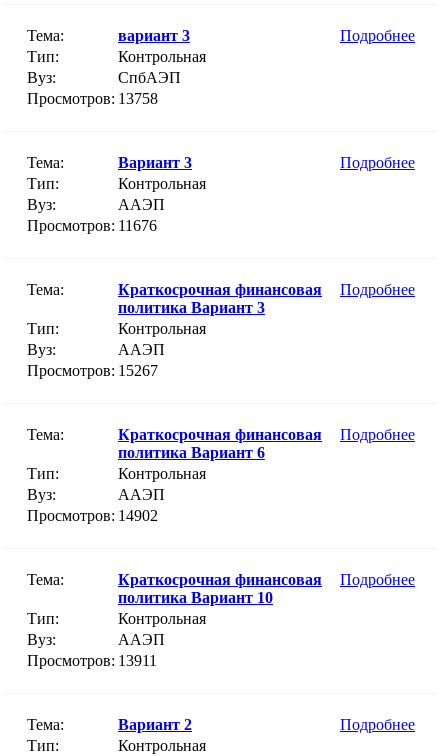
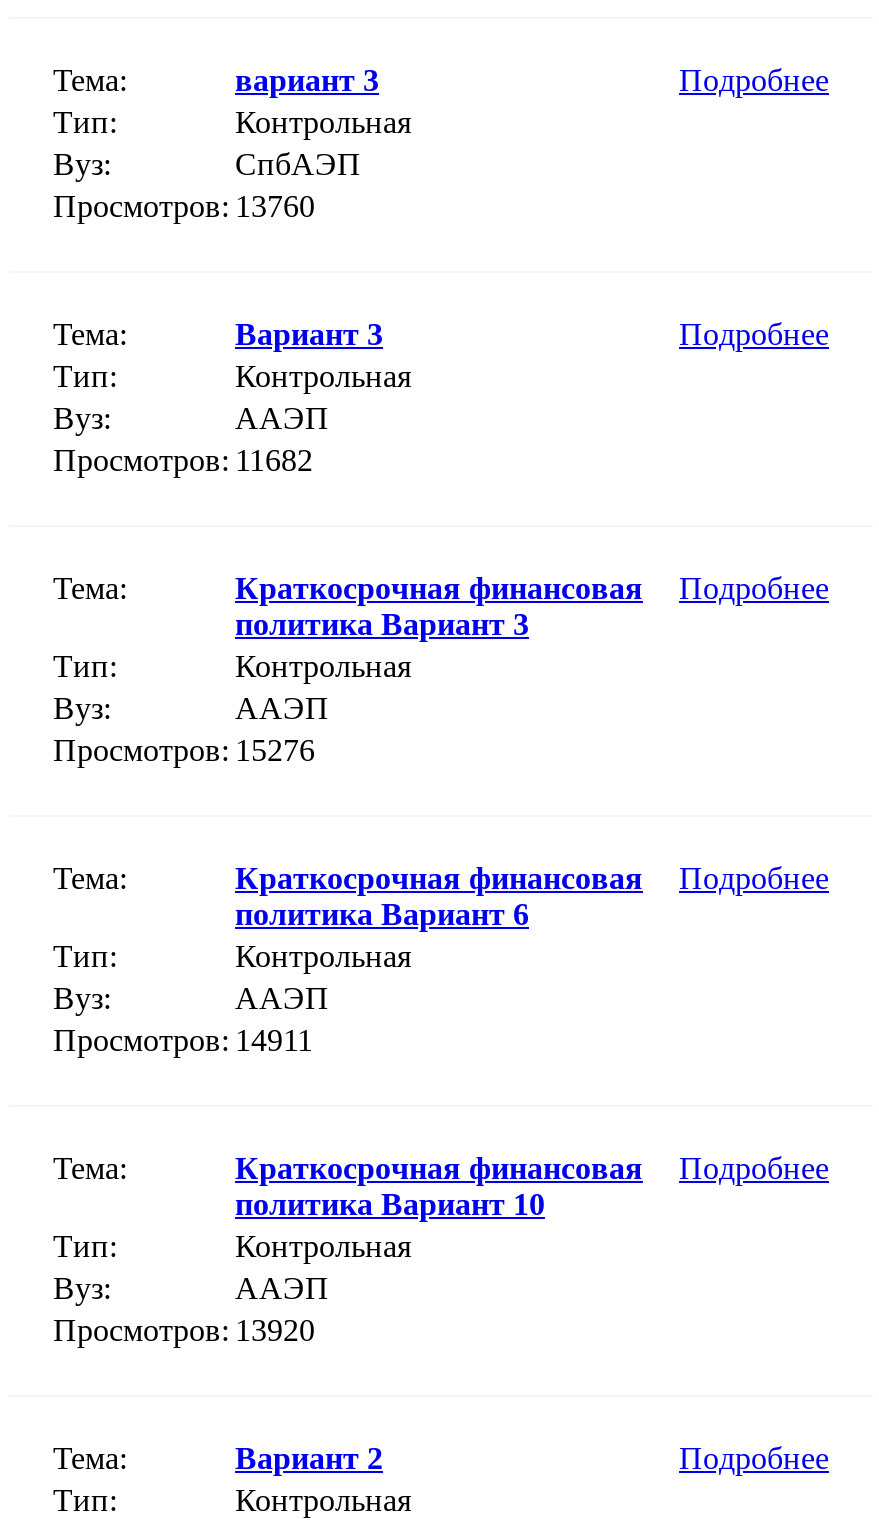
- Просмотров: 13758
+ Просмотров: 13760

- Просмотров: 11676
+ Просмотров: 11682

- Просмотров: 15267
+ Просмотров: 15276

- Просмотров: 14902
+ Просмотров: 14911

- Просмотров: 13911
+ Просмотров: 13920
